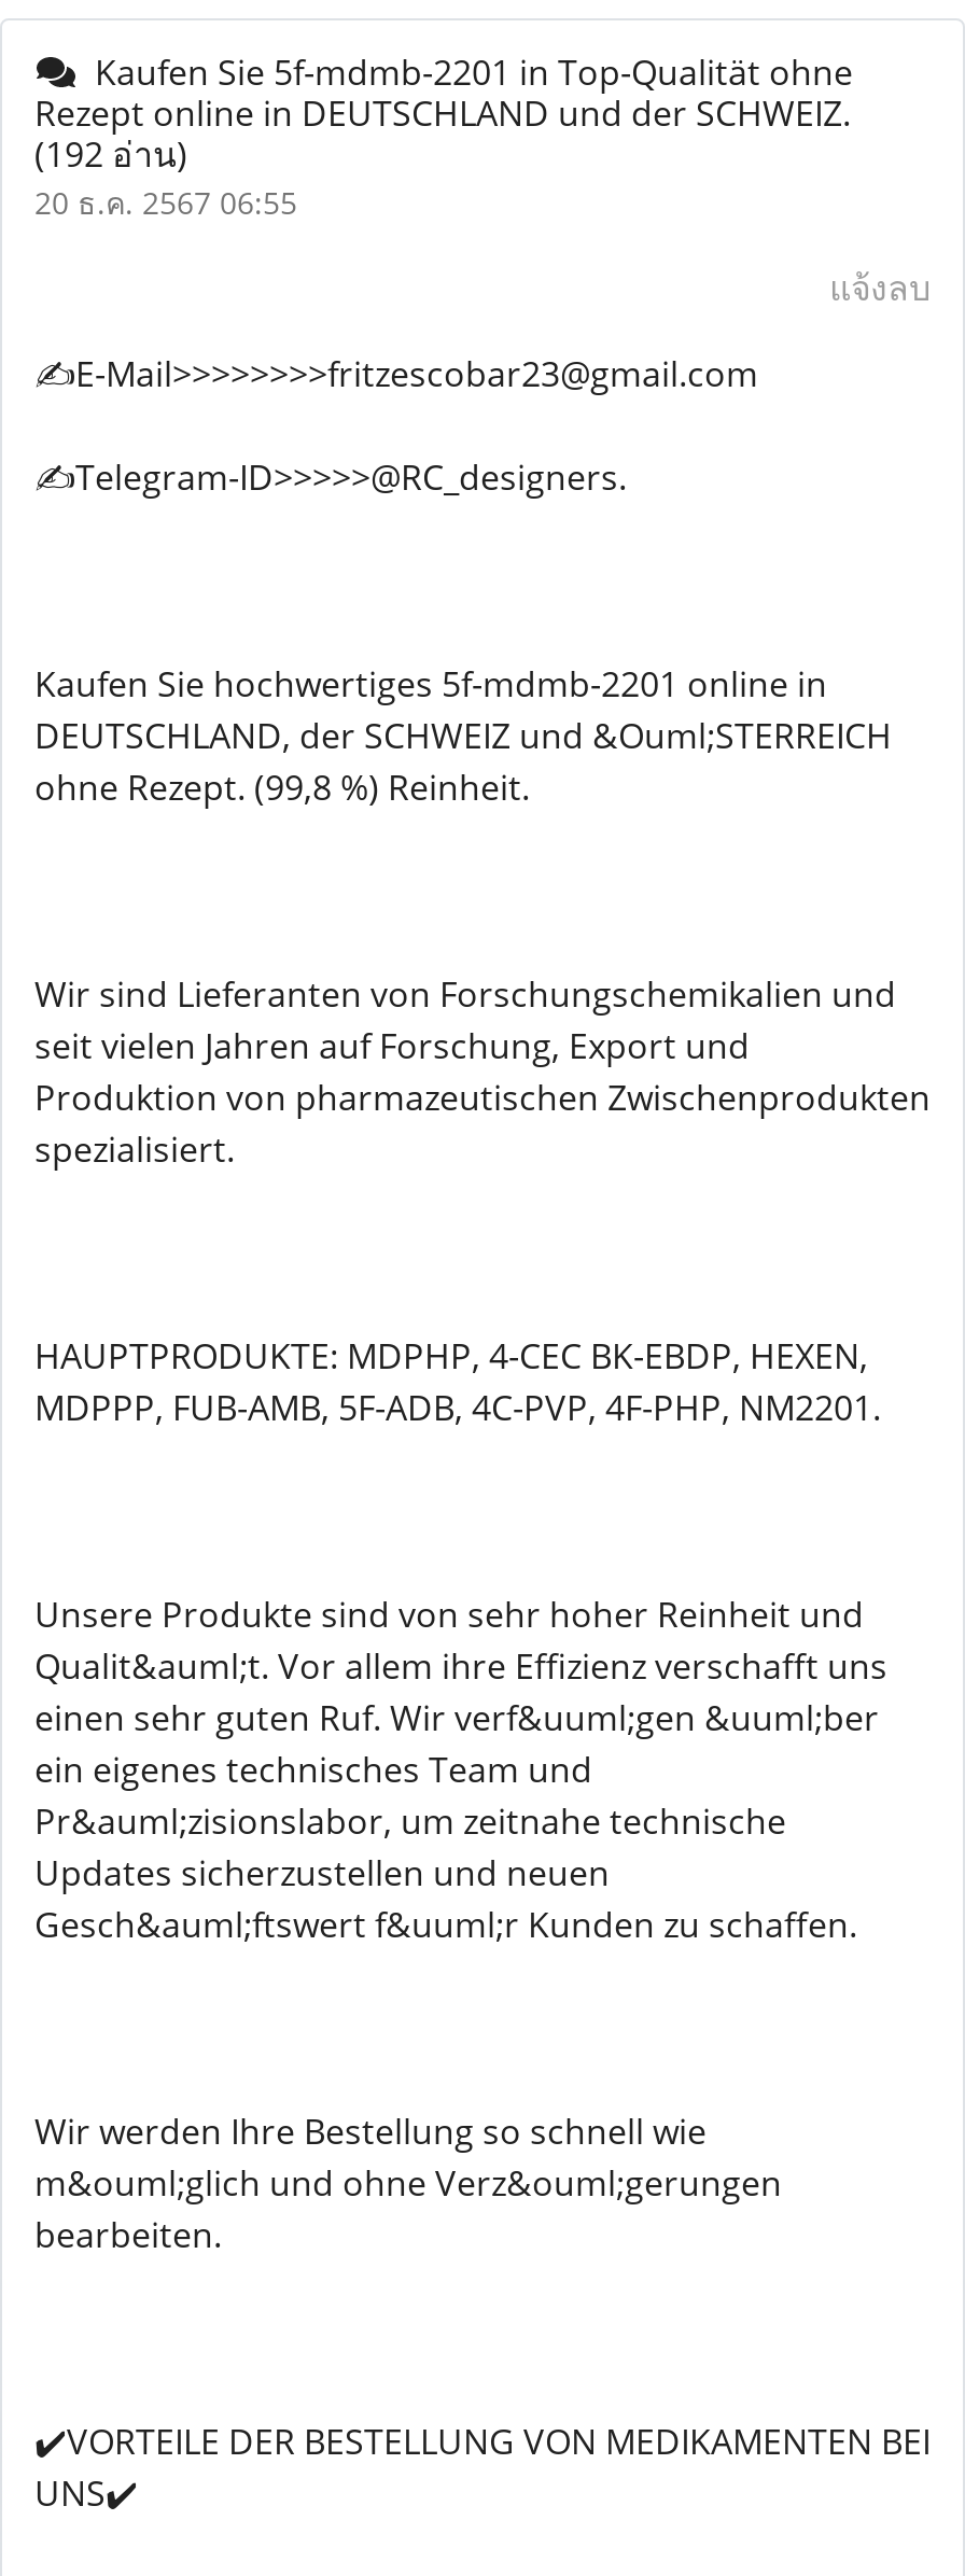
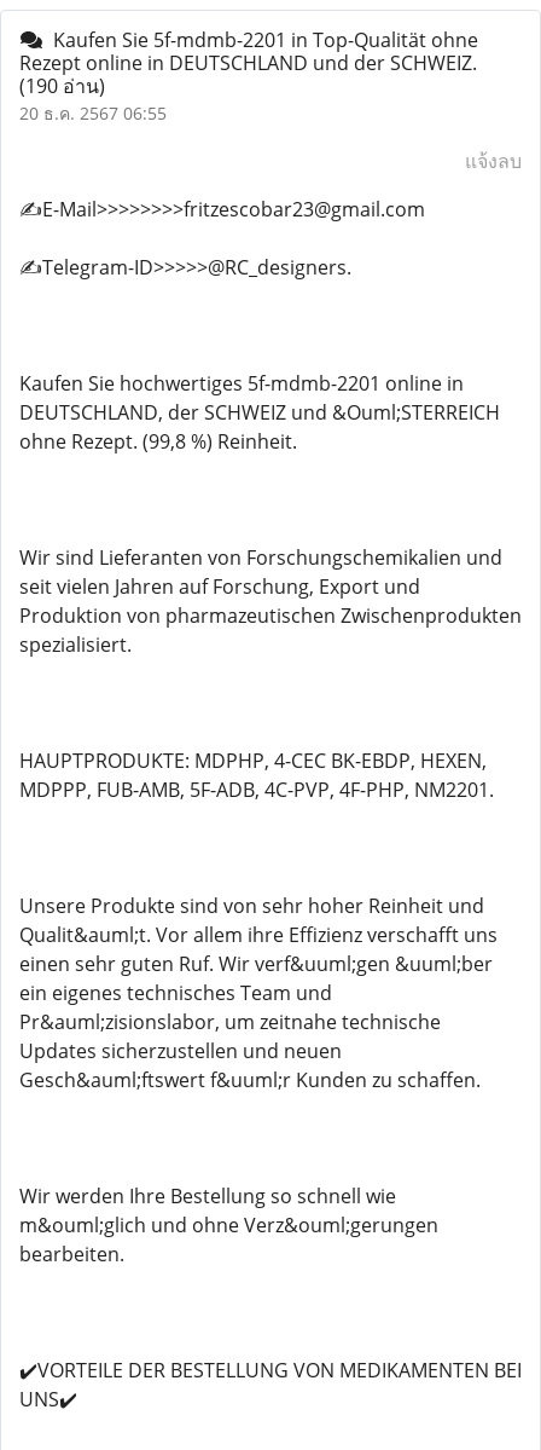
- (192 อ่าน)
+ (190 อ่าน)
